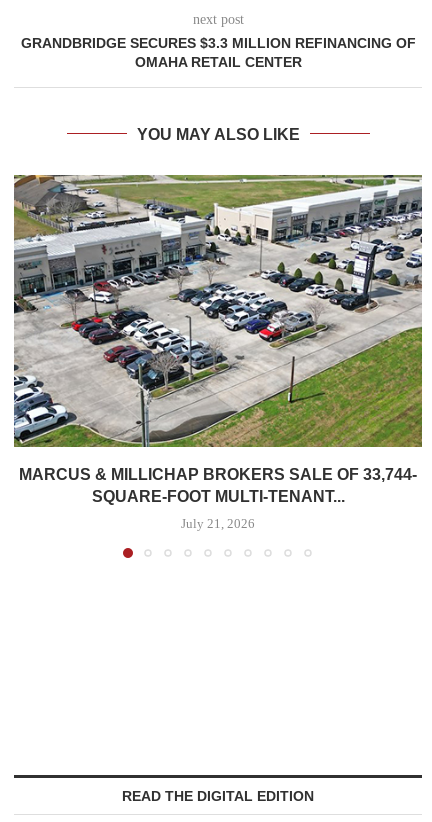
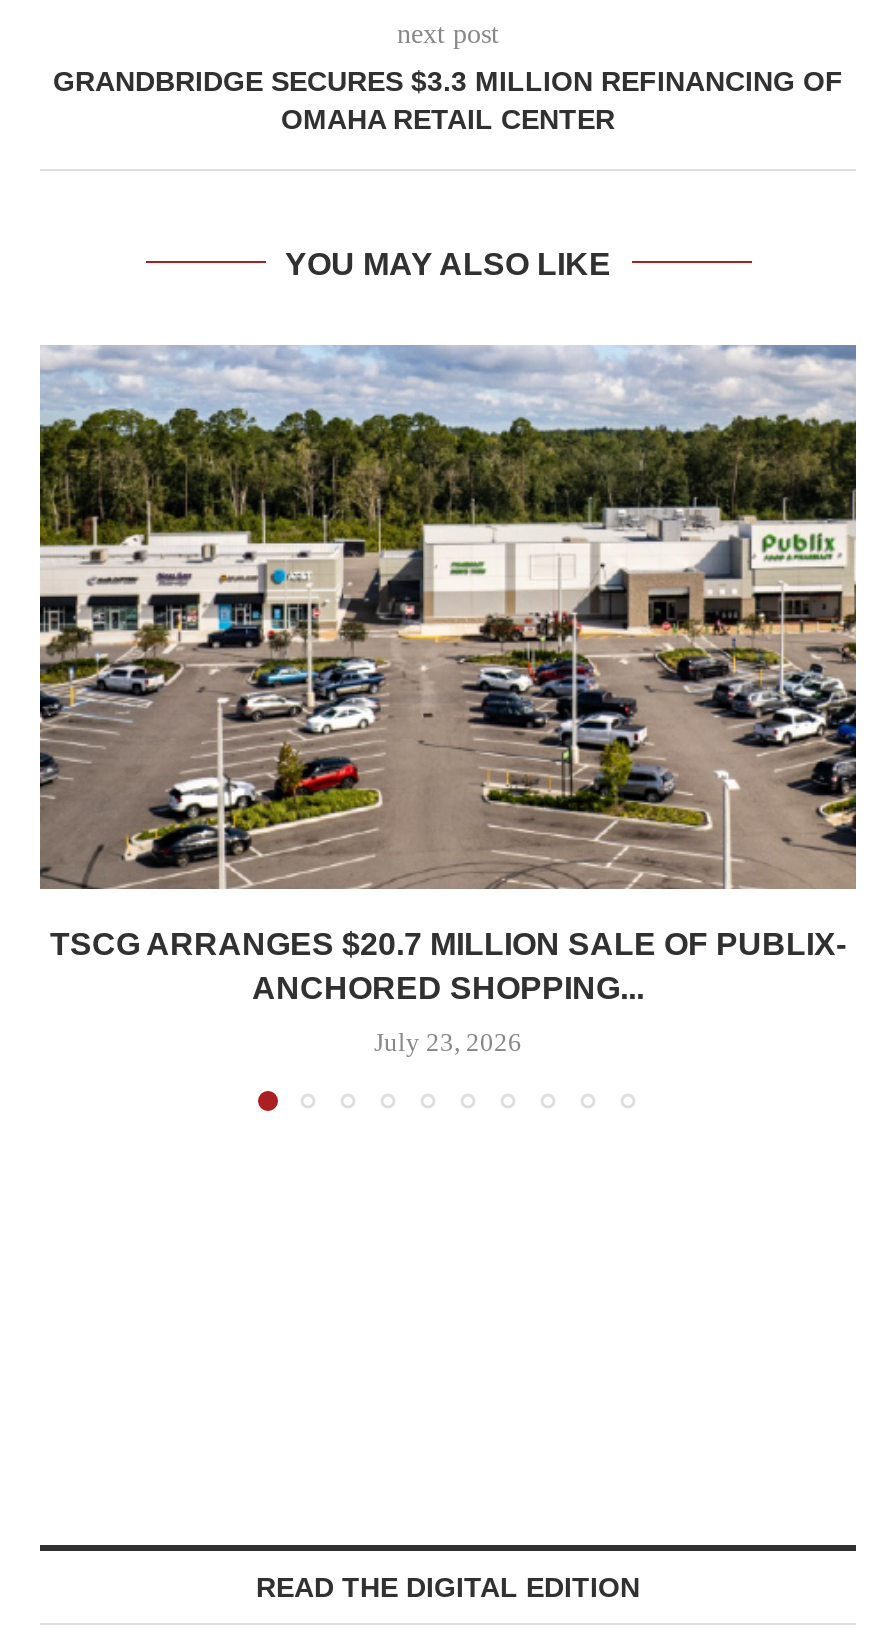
- [image]
- MARCUS & MILLICHAP BROKERS SALE OF 33,744-
- SQUARE-FOOT MULTI-TENANT...
+ [image]
+ TSCG ARRANGES $20.7 MILLION SALE OF PUBLIX-
+ ANCHORED SHOPPING...

- July 21, 2026
+ July 23, 2026
